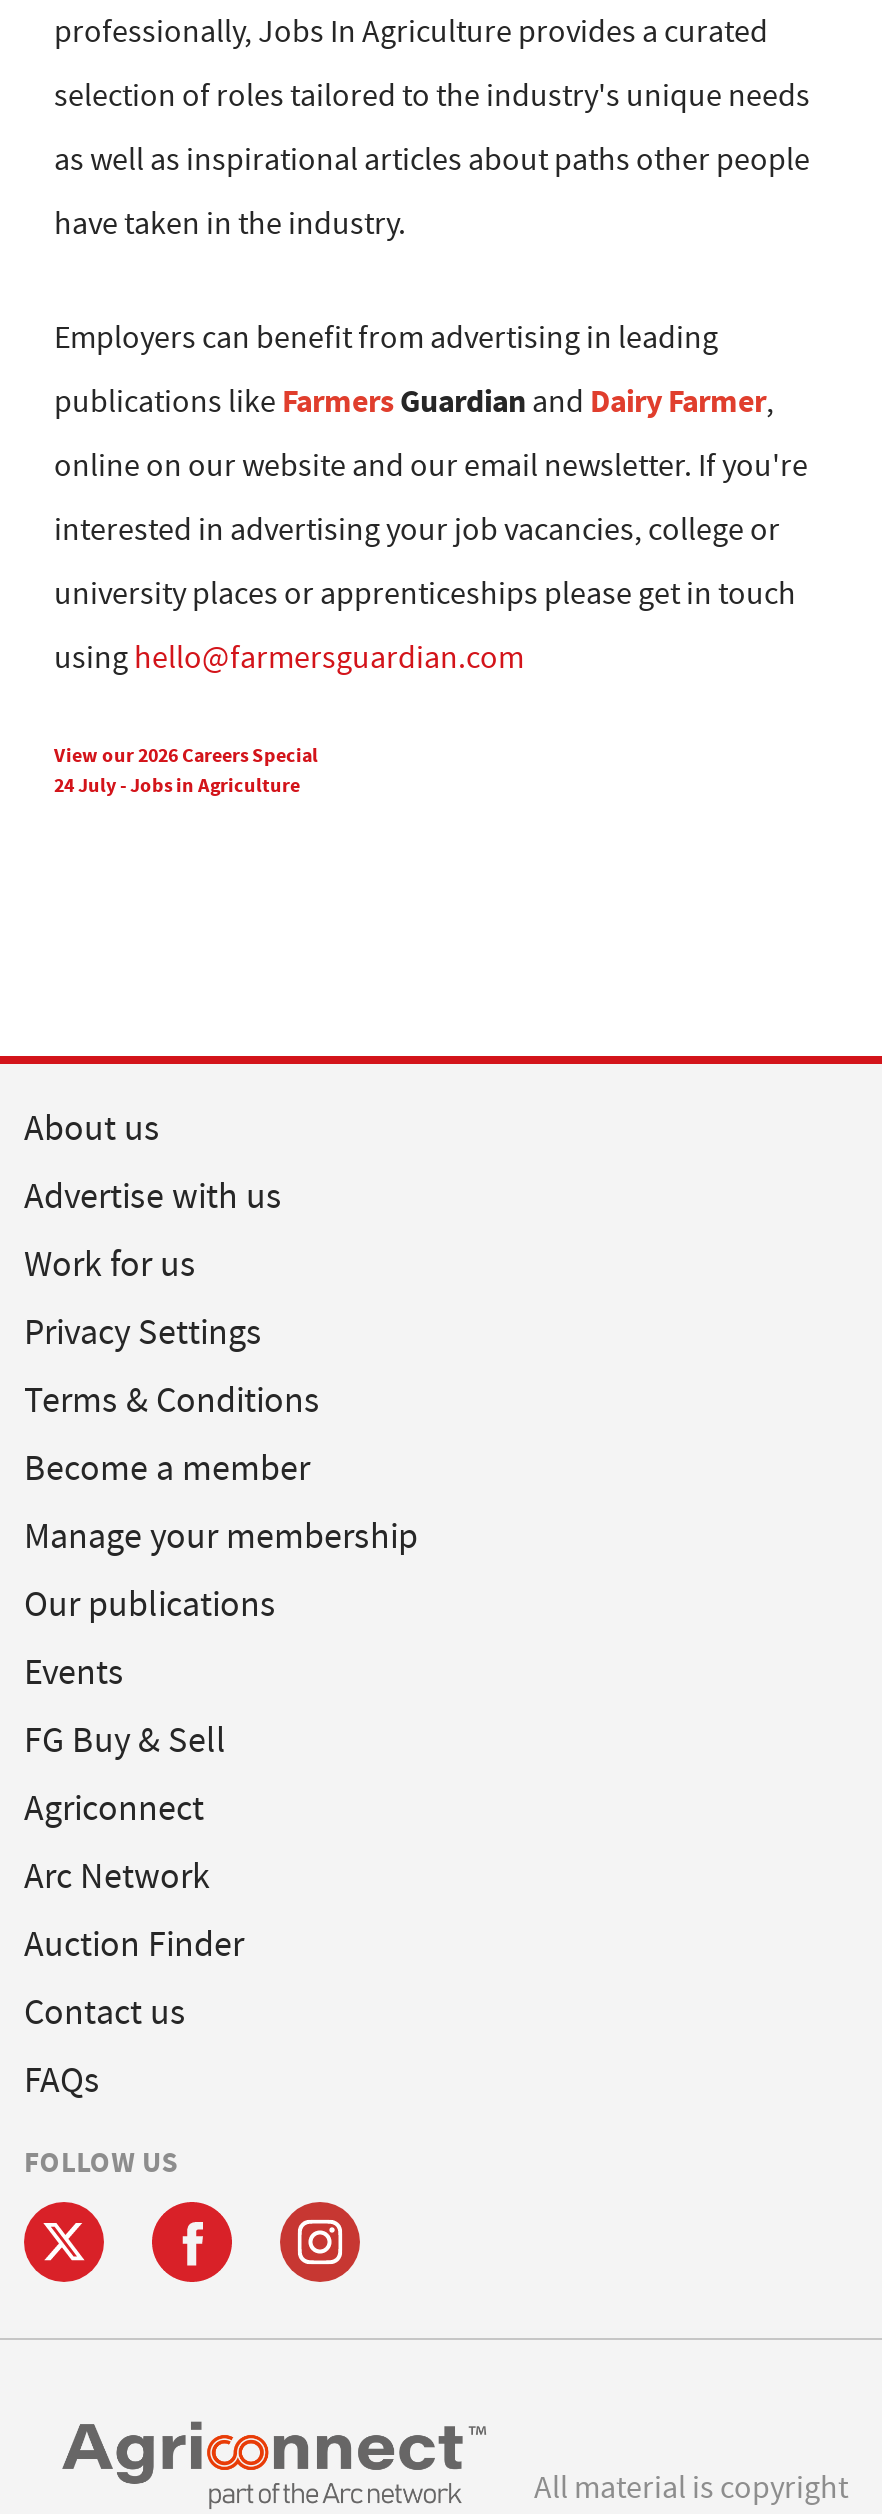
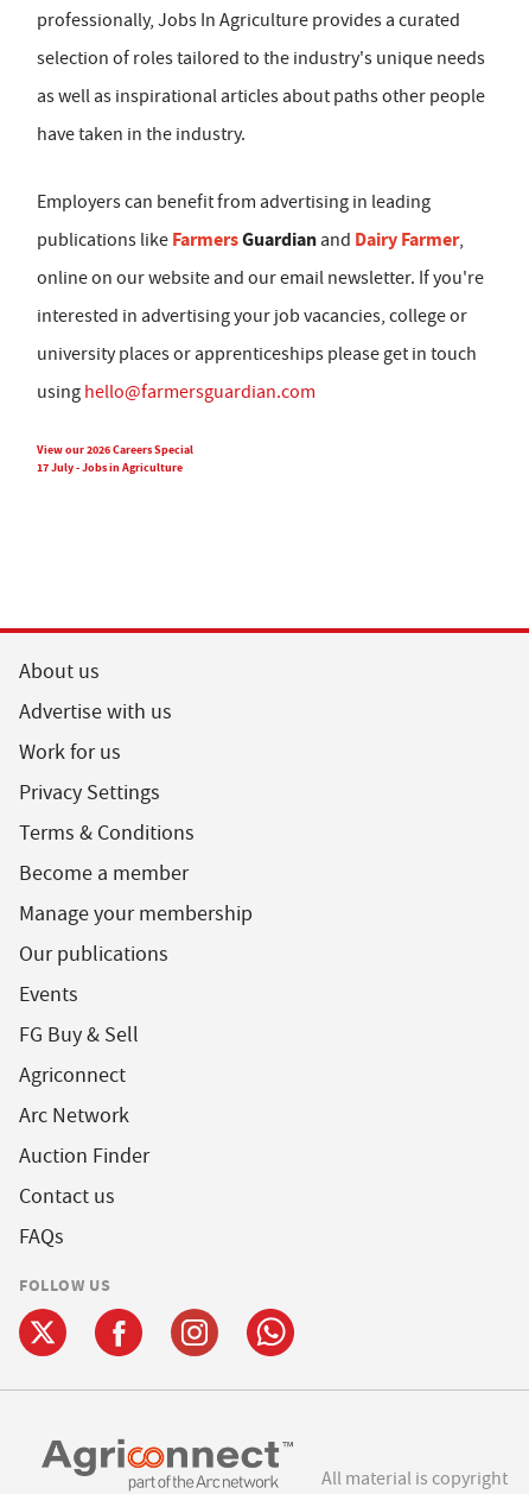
- 24 July - Jobs in Agriculture
+ 17 July - Jobs in Agriculture

+ [image]
